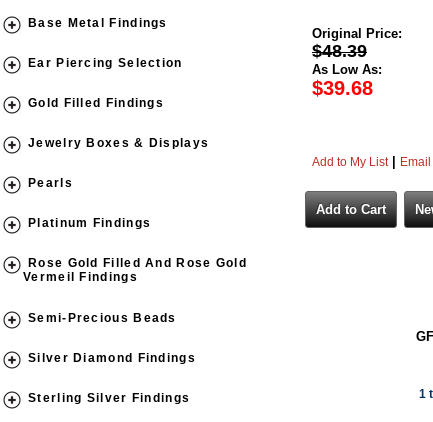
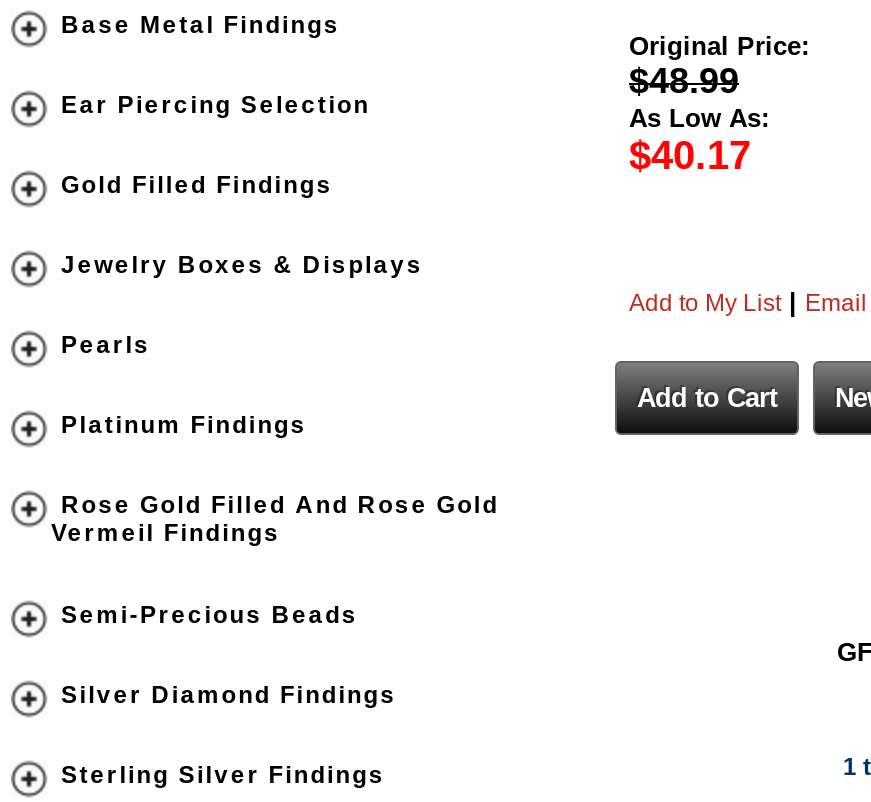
- $48.39
+ $48.99

- $39.68
+ $40.17
